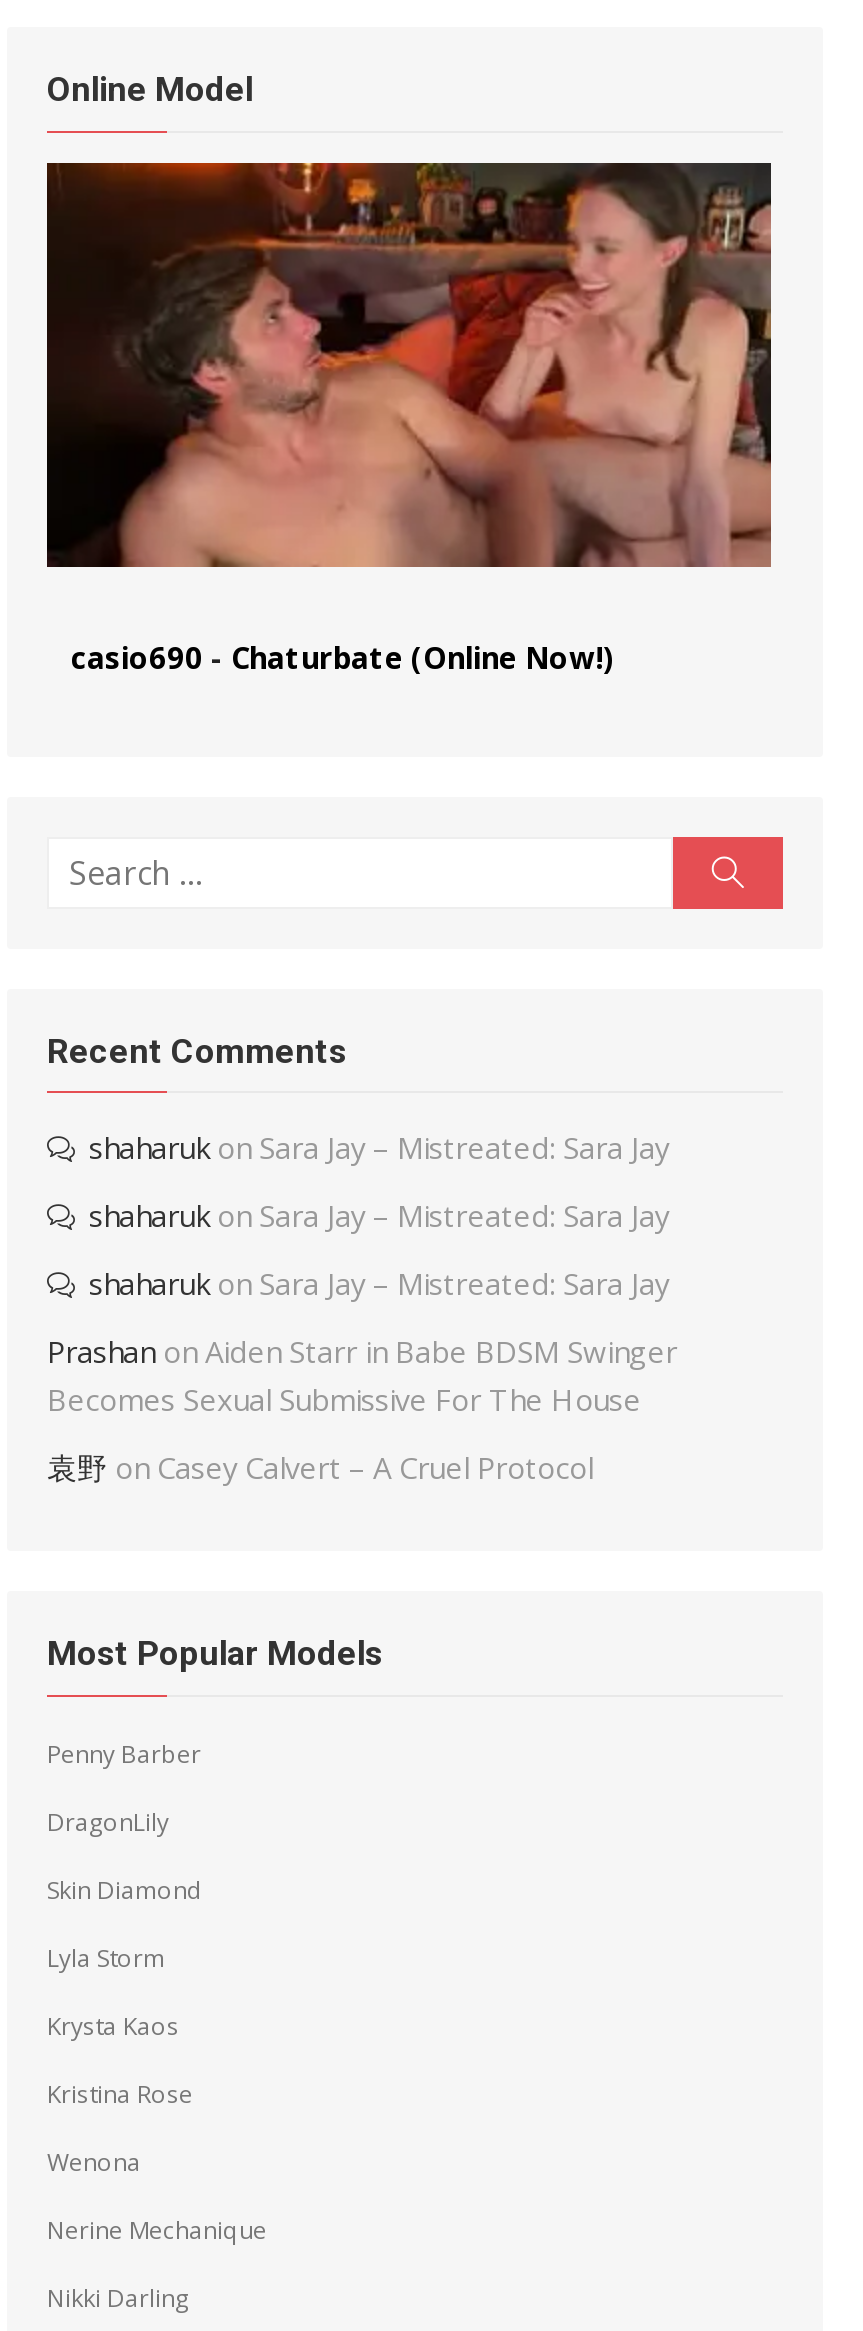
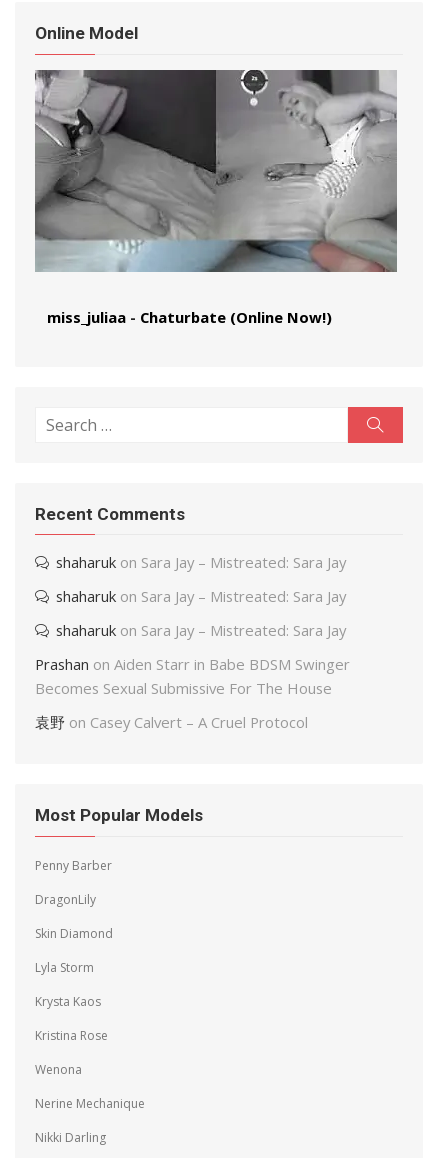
- [image]
- casio690 - Chaturbate (Online Now!)
+ [image]
+ miss_juliaa - Chaturbate (Online Now!)
